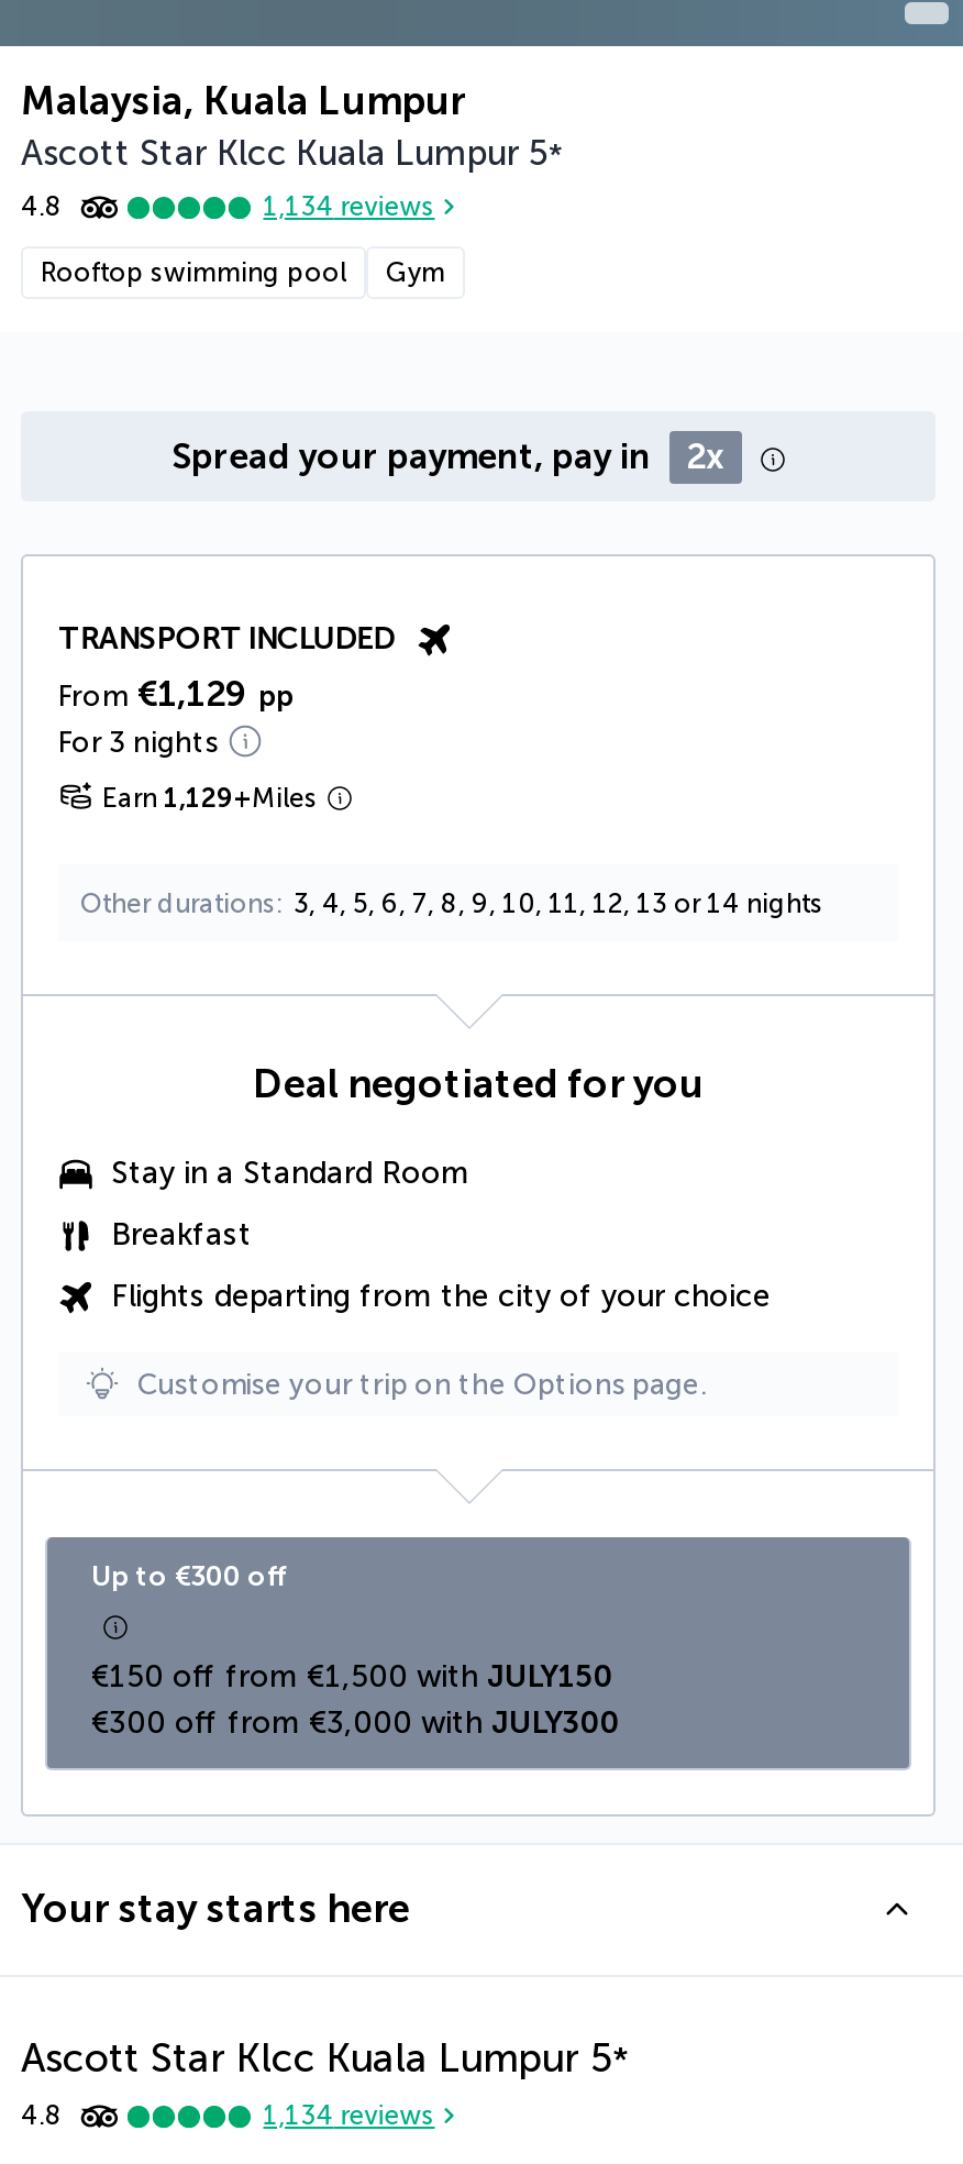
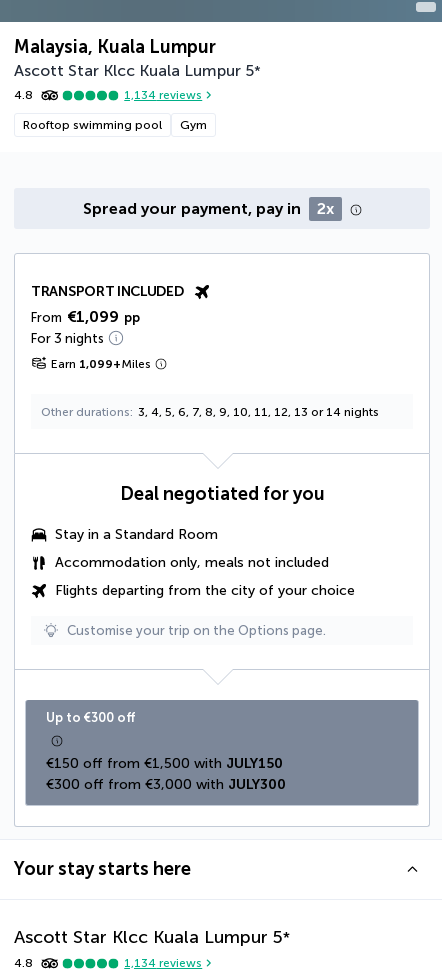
- From €1,129 pp
+ From €1,099 pp

- Earn 1,129+Miles
+ Earn 1,099+Miles

- Breakfast
+ Accommodation only, meals not included
